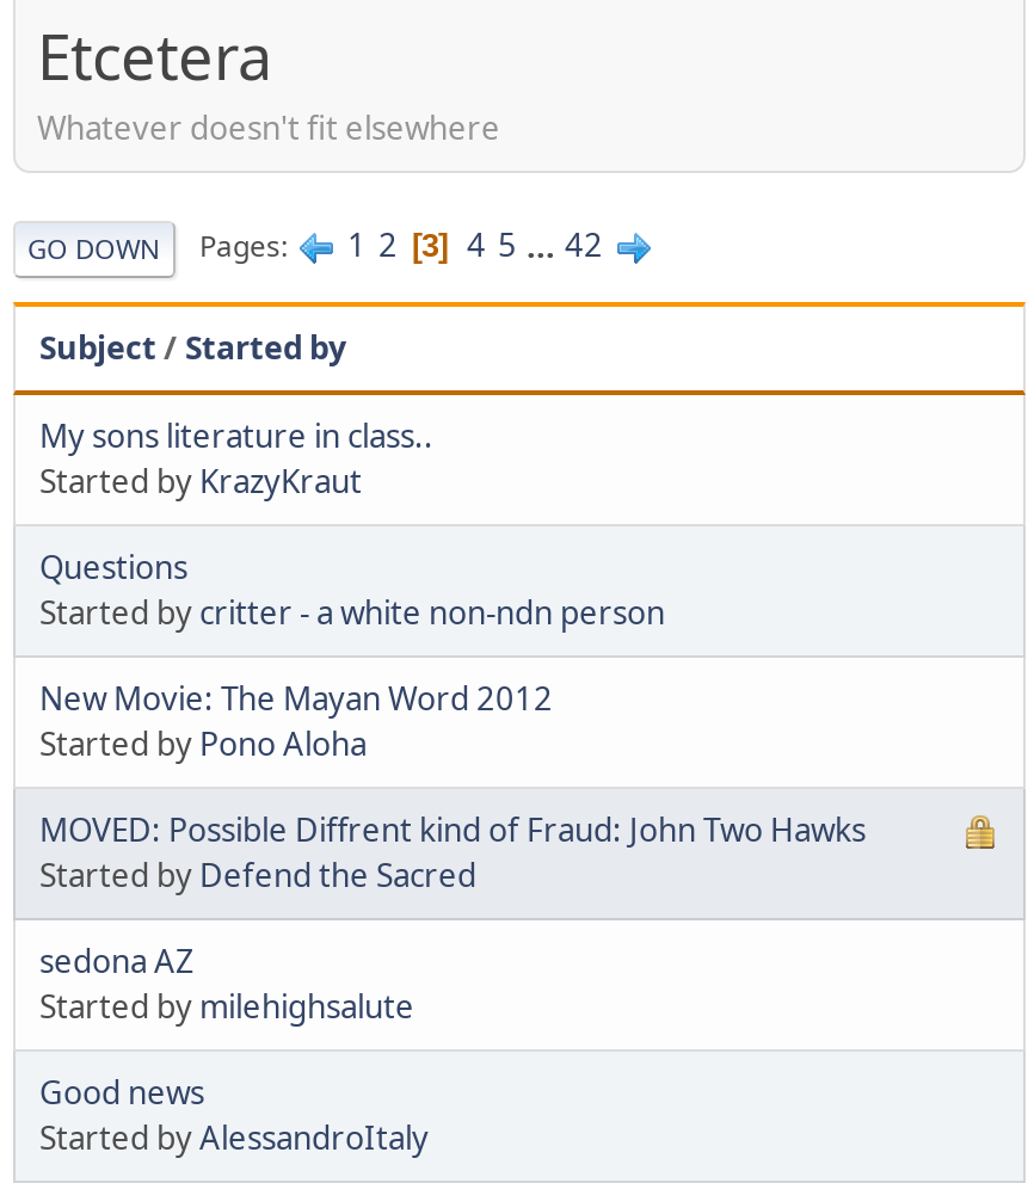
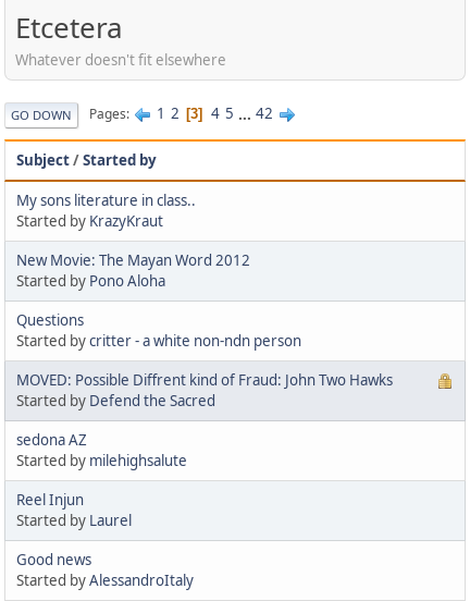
moved down: Questions | Started by critter - a white non-ndn person

moved up: New Movie: The Mayan Word 2012 | Started by Pono Aloha

+ Reel Injun
+ Started by Laurel
